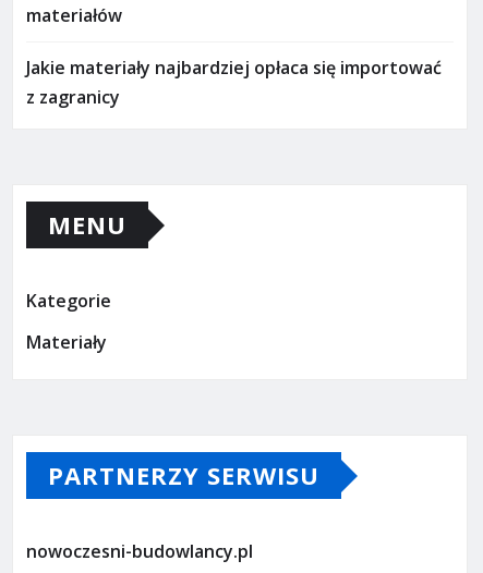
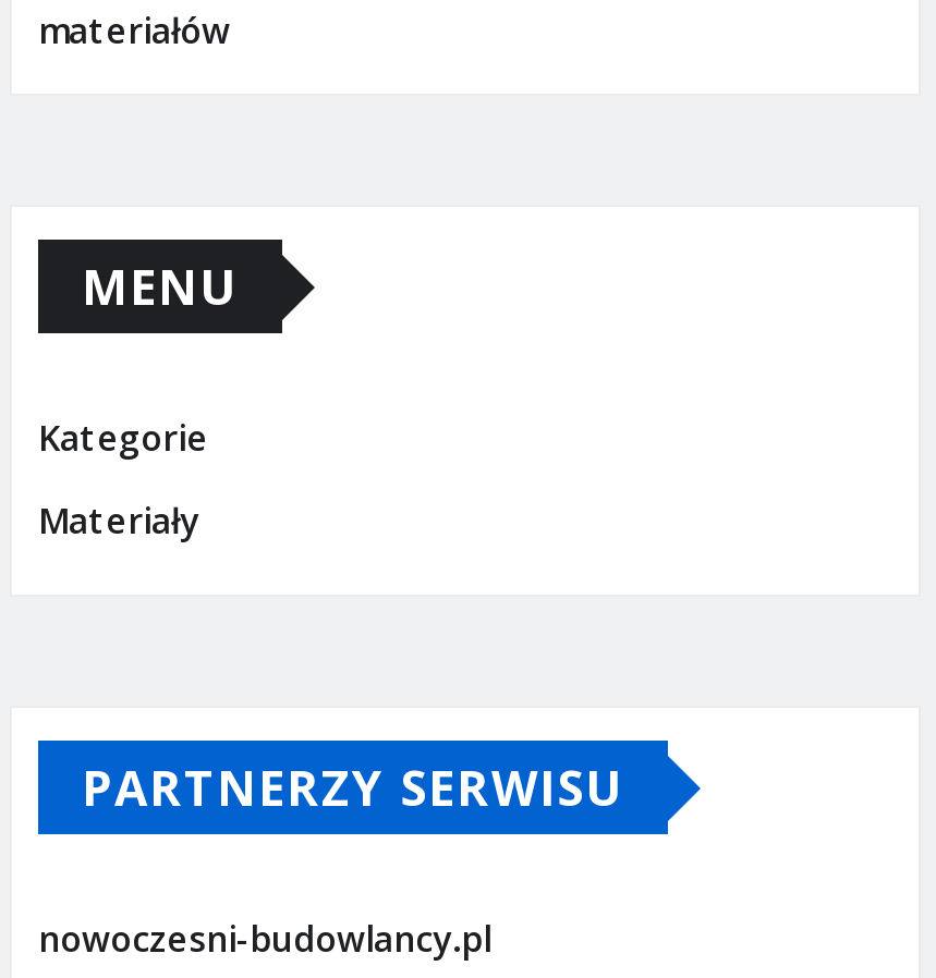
- Jakie materiały najbardziej opłaca się importować
- z zagranicy
